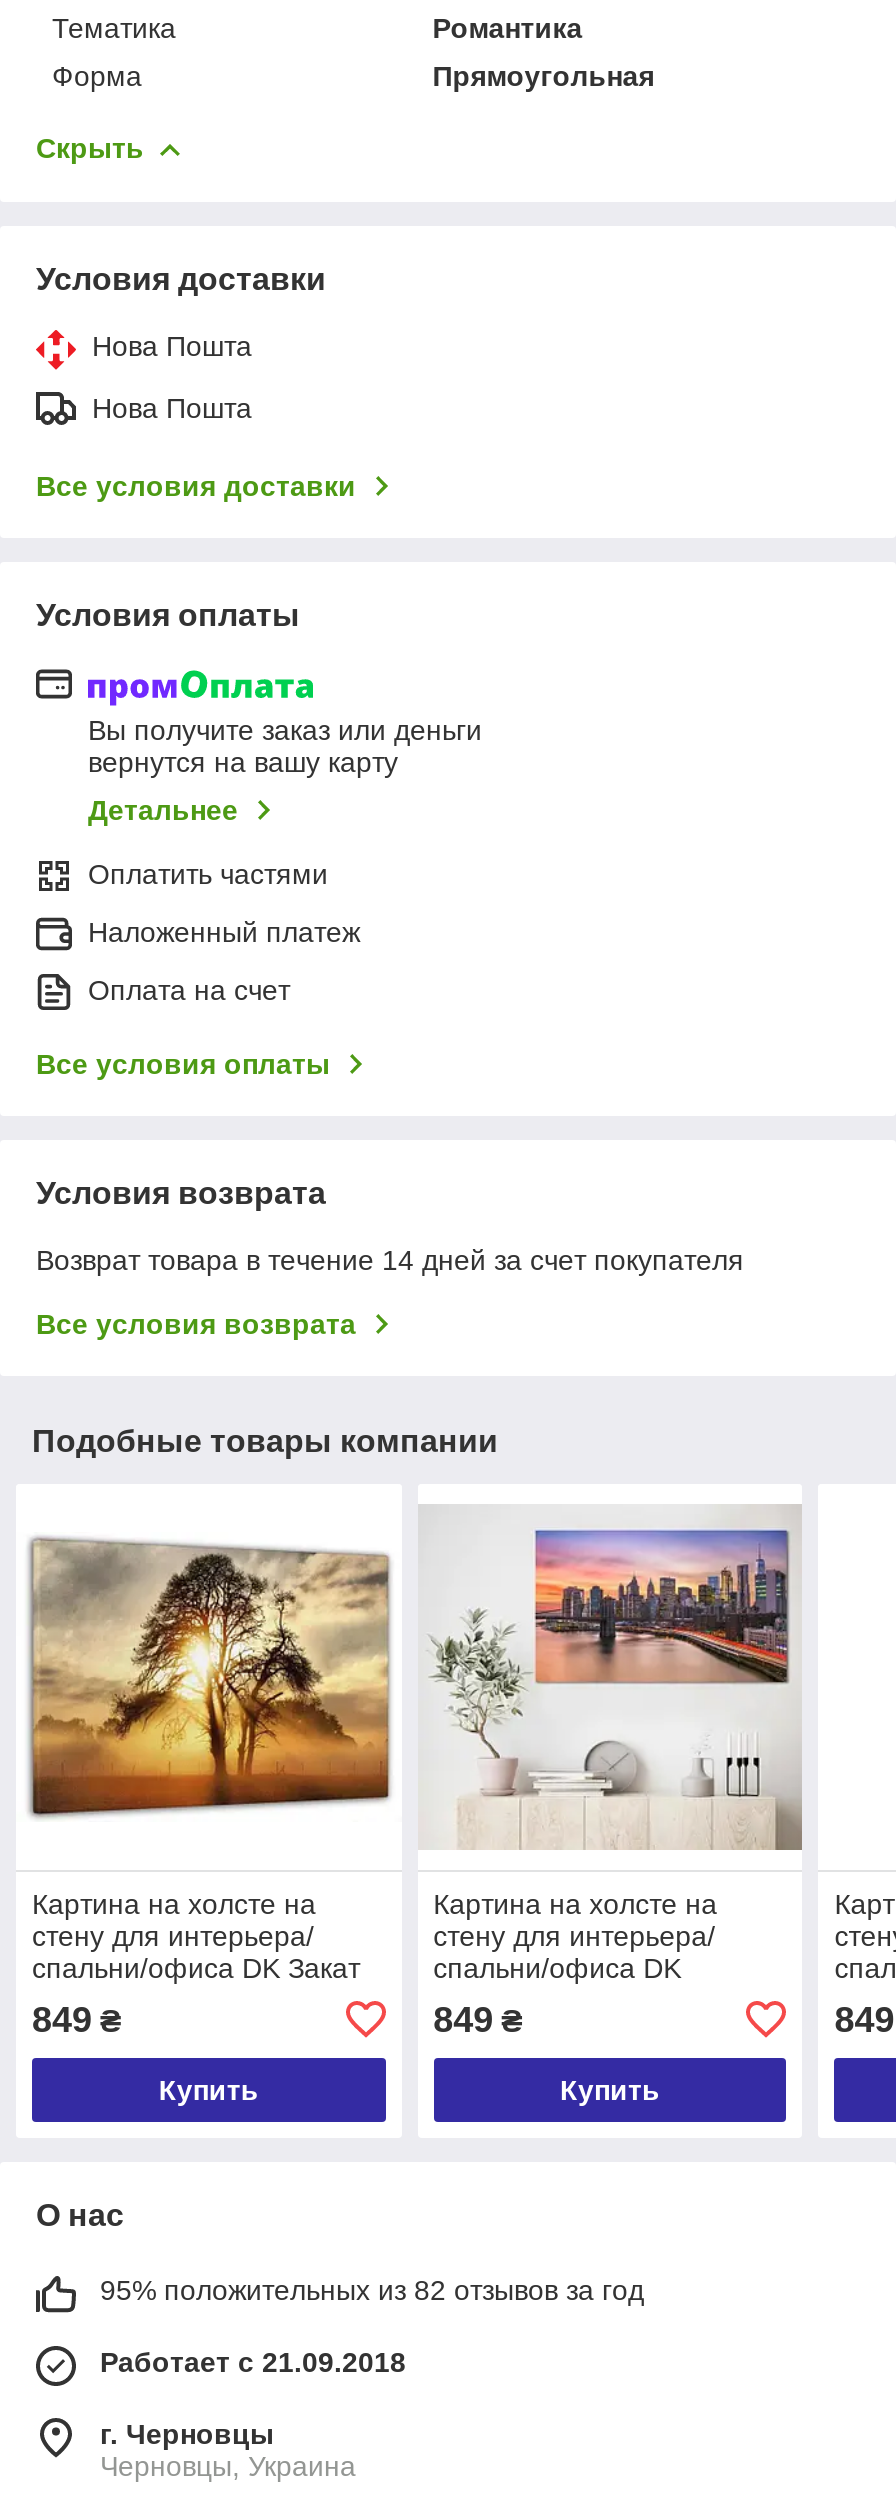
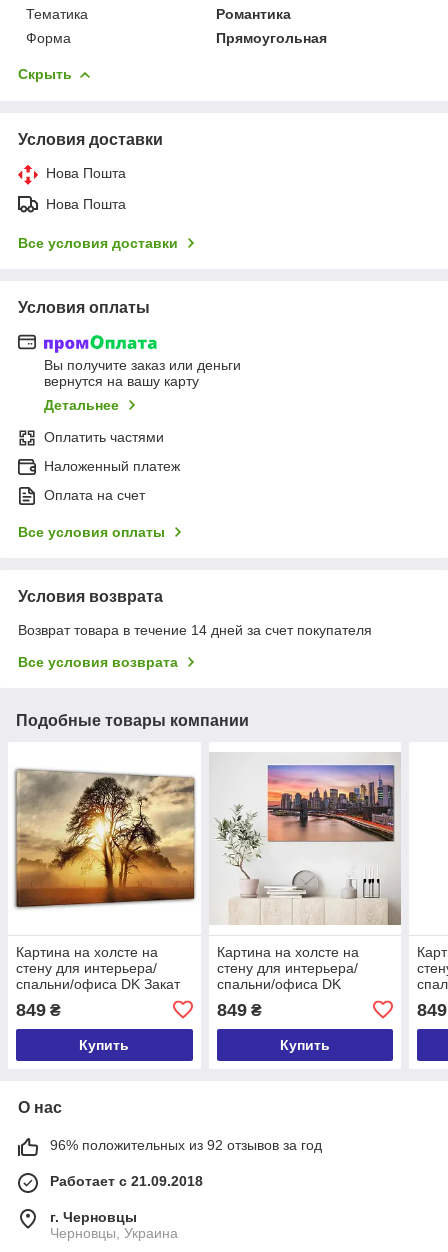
- 95% положительных из 82 отзывов за год
+ 96% положительных из 92 отзывов за год
